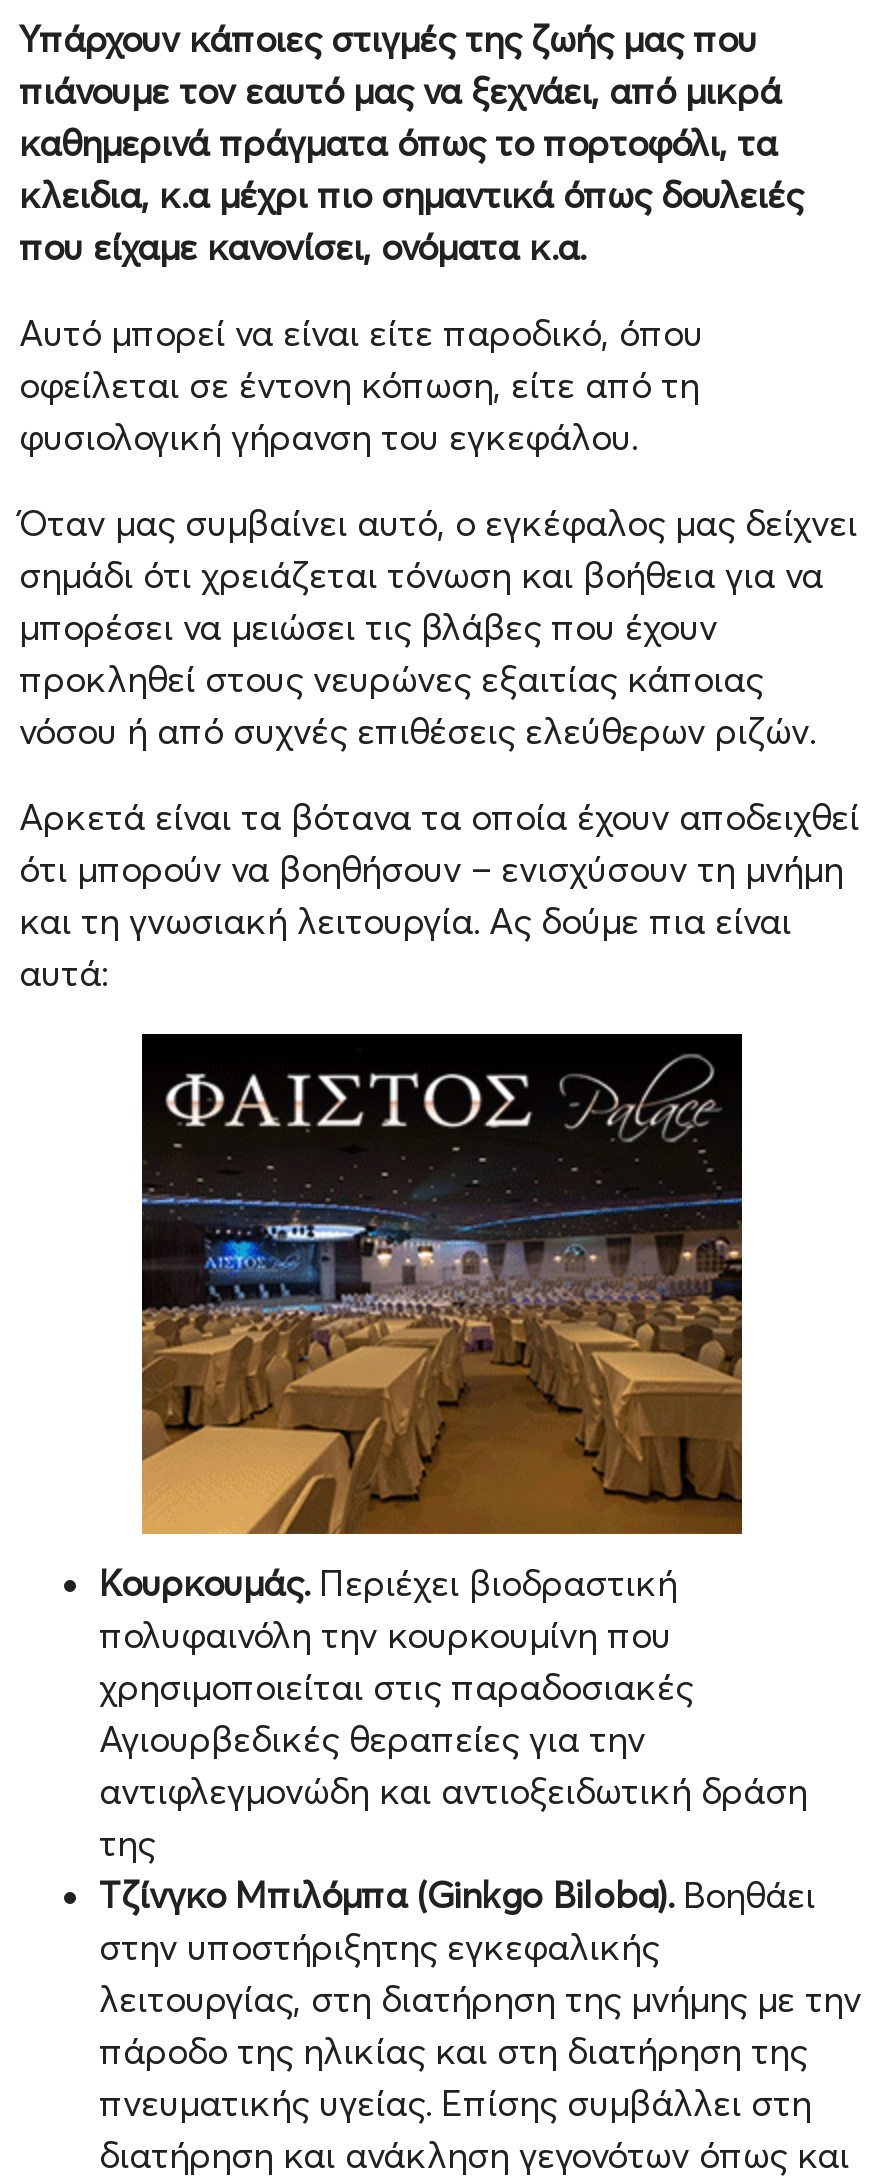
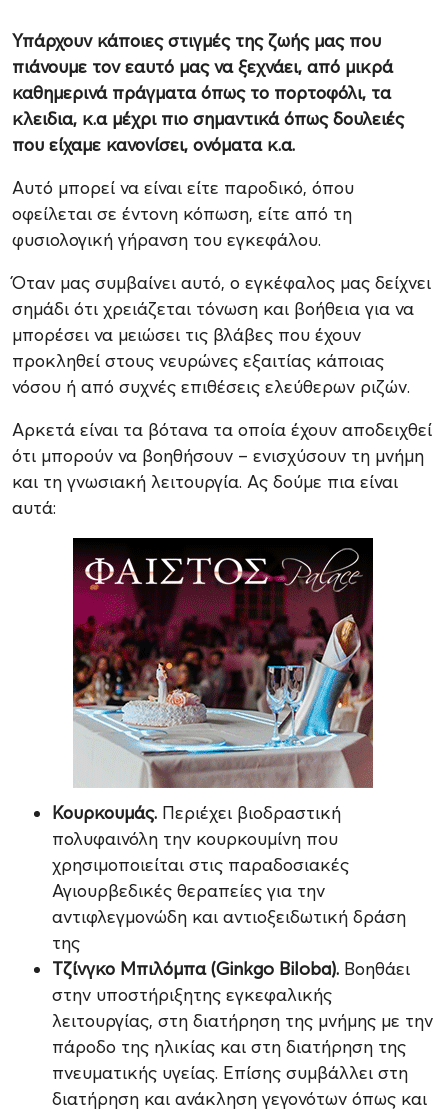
- [image]
+ [image]
